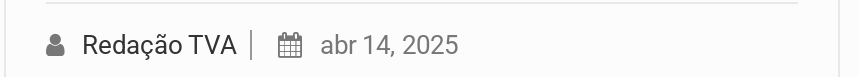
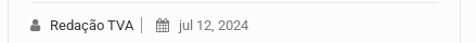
- abr 14, 2025
+ jul 12, 2024
